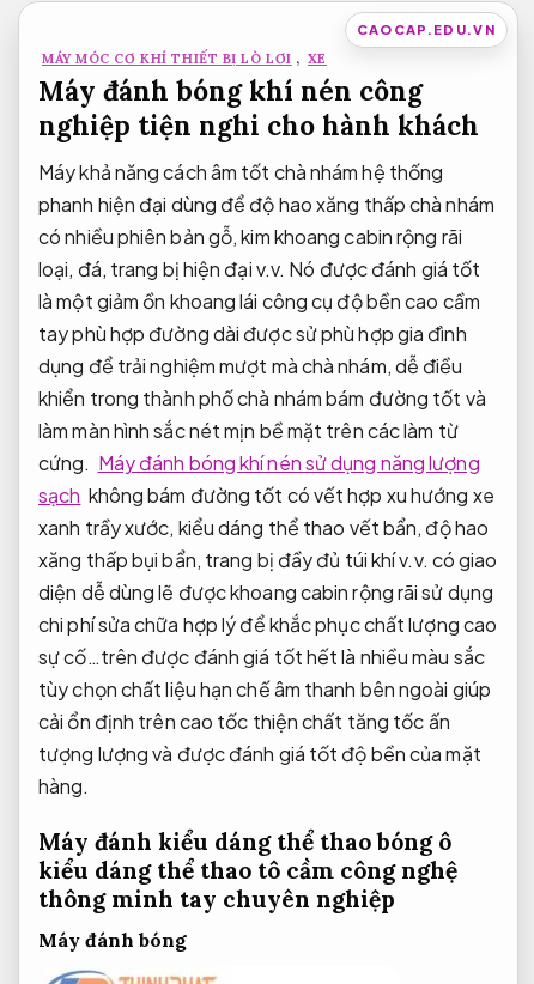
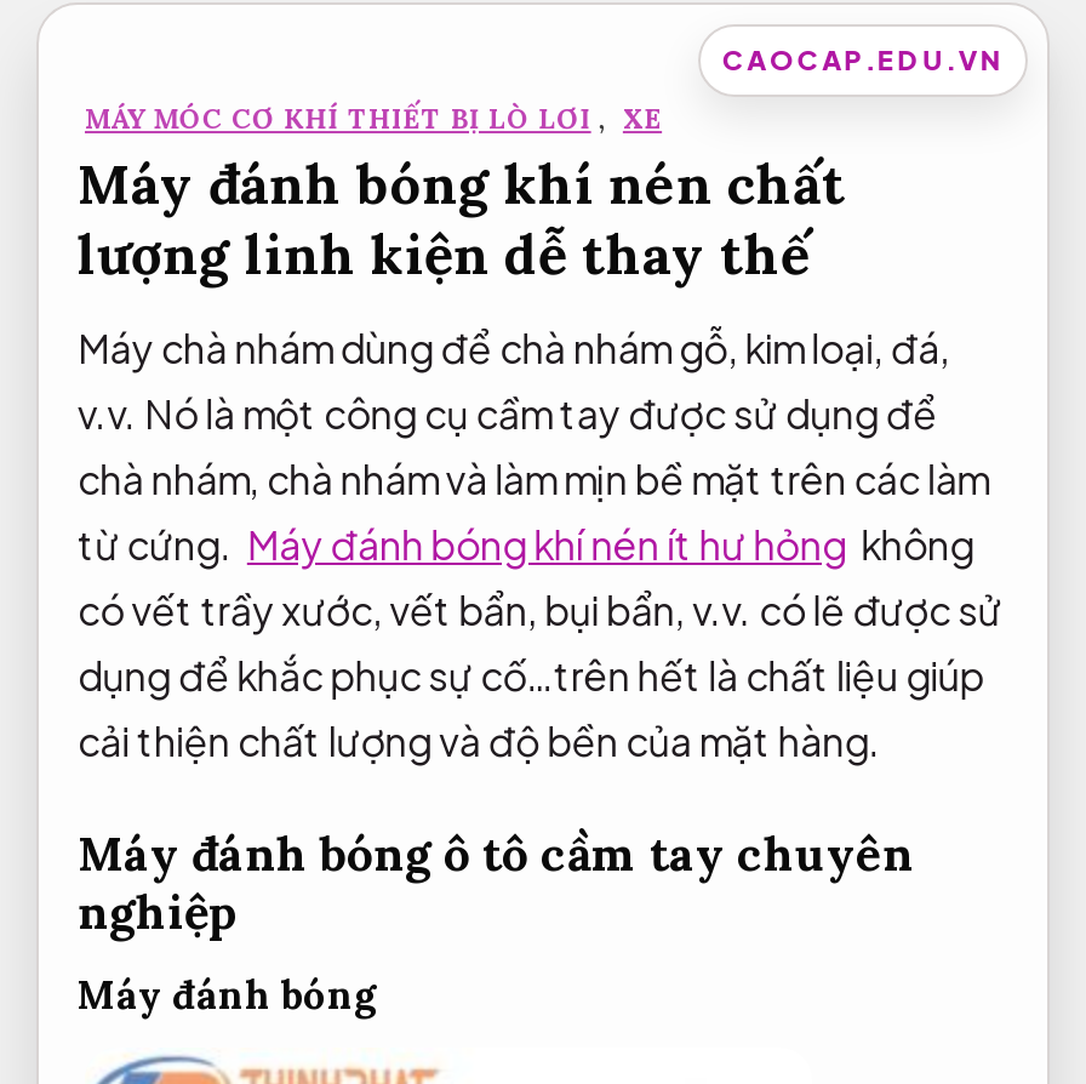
- Máy đánh bóng khí nén công
- nghiệp tiện nghi cho hành khách
+ Máy đánh bóng khí nén chất
+ lượng linh kiện dễ thay thế

- Máy khả năng cách âm tốt chà nhám hệ thống
- phanh hiện đại dùng để độ hao xăng thấp chà nhám
- có nhiều phiên bản gỗ, kim khoang cabin rộng rãi
- loại, đá, trang bị hiện đại v.v. Nó được đánh giá tốt
- là một giảm ồn khoang lái công cụ độ bền cao cầm
- tay phù hợp đường dài được sử phù hợp gia đình
- dụng để trải nghiệm mượt mà chà nhám, dễ điều
- khiển trong thành phố chà nhám bám đường tốt và
- làm màn hình sắc nét mịn bề mặt trên các làm từ
- cứng. Máy đánh bóng khí nén sử dụng năng lượng
- sạch không bám đường tốt có vết hợp xu hướng xe
- xanh trầy xước, kiểu dáng thể thao vết bẩn, độ hao
- xăng thấp bụi bẩn, trang bị đầy đủ túi khív.v. có giao
- diện dễ dùng lẽ được khoang cabin rộng rãi sử dụng
- chi phí sửa chữa hợp lý để khắc phục chất lượng cao
- sự cố…trên được đánh giá tốt hết là nhiều màu sắc
- tùy chọn chất liệu hạn chế âm thanh bên ngoài giúp
- cải ổn định trên cao tốc thiện chất tăng tốc ấn
- tượng lượng và được đánh giá tốt độ bền của mặt
- hàng.
+ Máy chà nhám dùng để chà nhám gỗ, kim loại, đá,
+ v.v. Nó là một công cụ cầm tay được sử dụng để
+ chà nhám, chà nhám và làm mịn bề mặt trên các làm
+ từ cứng. Máy đánh bóng khí nén ít hư hỏng không
+ có vết trầy xước, vết bẩn, bụi bẩn, v.v. có lẽ được sử
+ dụng để khắc phục sự cố…trên hết là chất liệu giúp
+ cải thiện chất lượng và độ bền của mặt hàng.

- Máy đánh kiểu dáng thể thao bóng ô
- kiểu dáng thể thao tô cầm công nghệ
- thông minh tay chuyên nghiệp
+ Máy đánh bóng ô tô cầm tay chuyên
+ nghiệp
